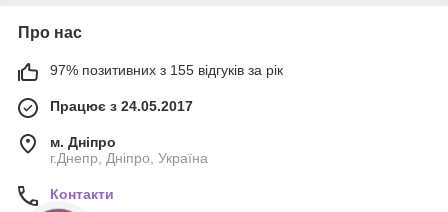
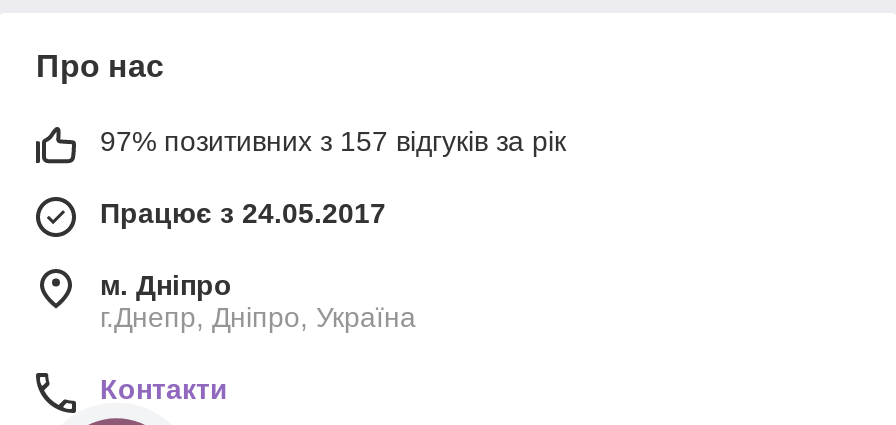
- 97% позитивних з 155 відгуків за рік
+ 97% позитивних з 157 відгуків за рік
